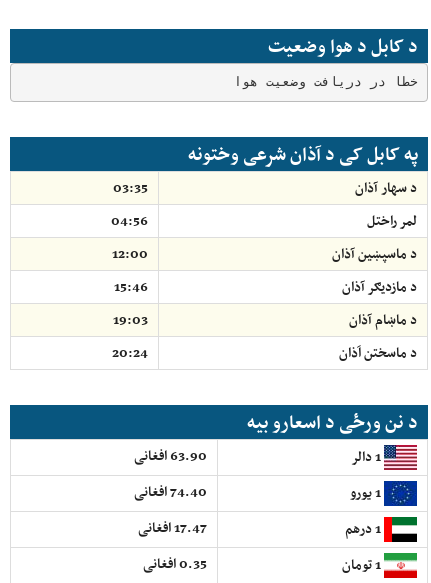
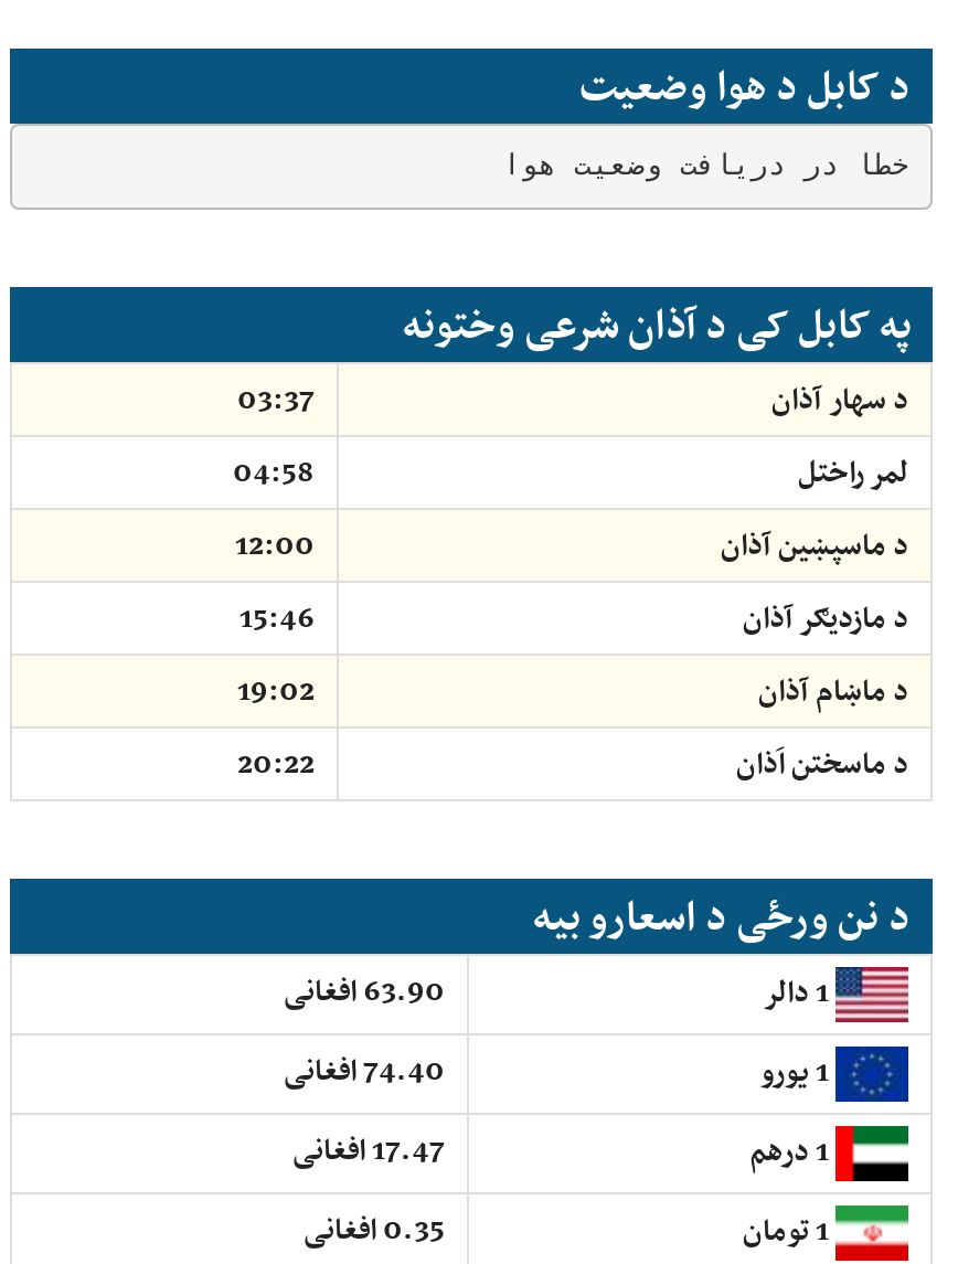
- 03:35
+ 03:37

- 04:56
+ 04:58

- 19:03
+ 19:02

- 20:24
+ 20:22
